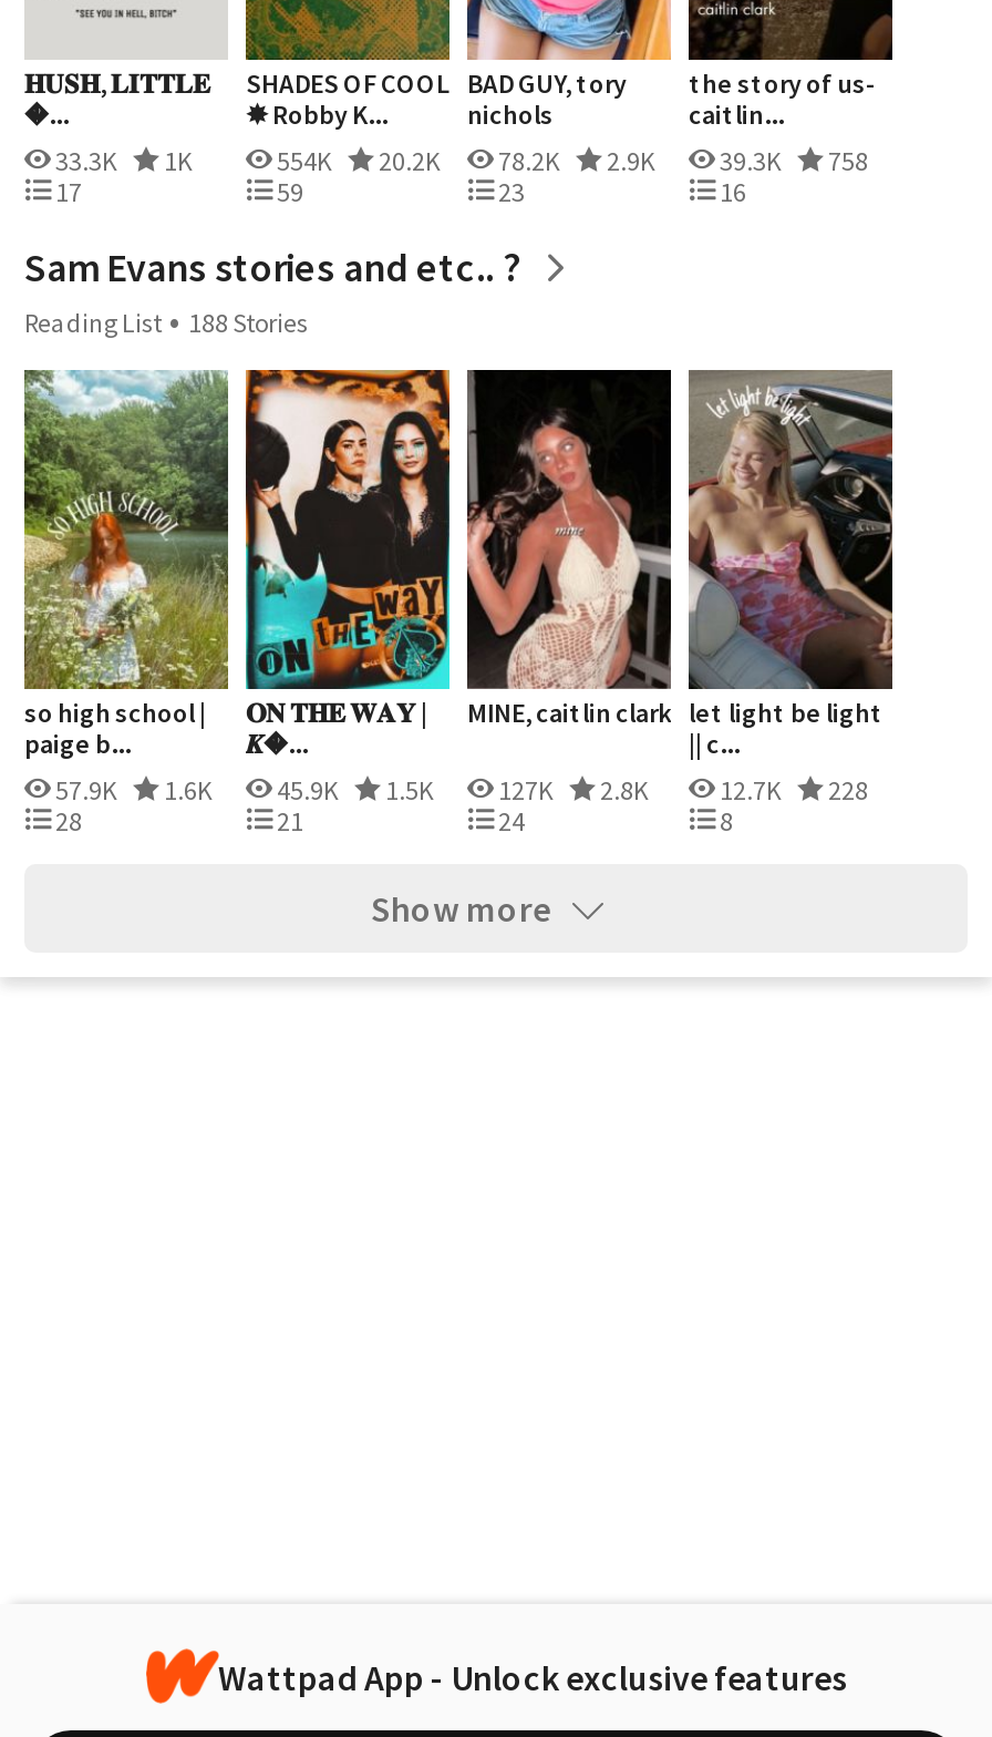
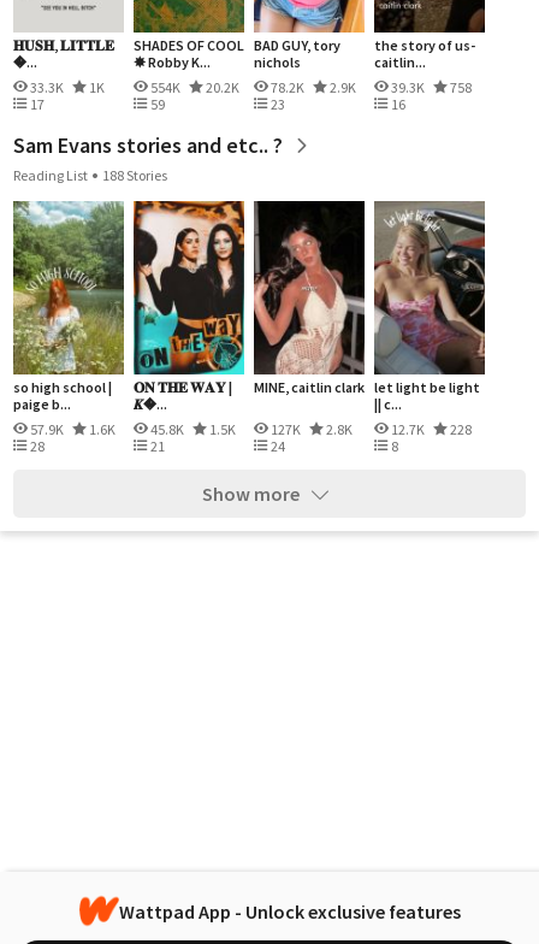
- 57.9K 1.6K 45.9K 1.5K 127K 2.8K 12.7K 228
+ 57.9K 1.6K 45.8K 1.5K 127K 2.8K 12.7K 228
